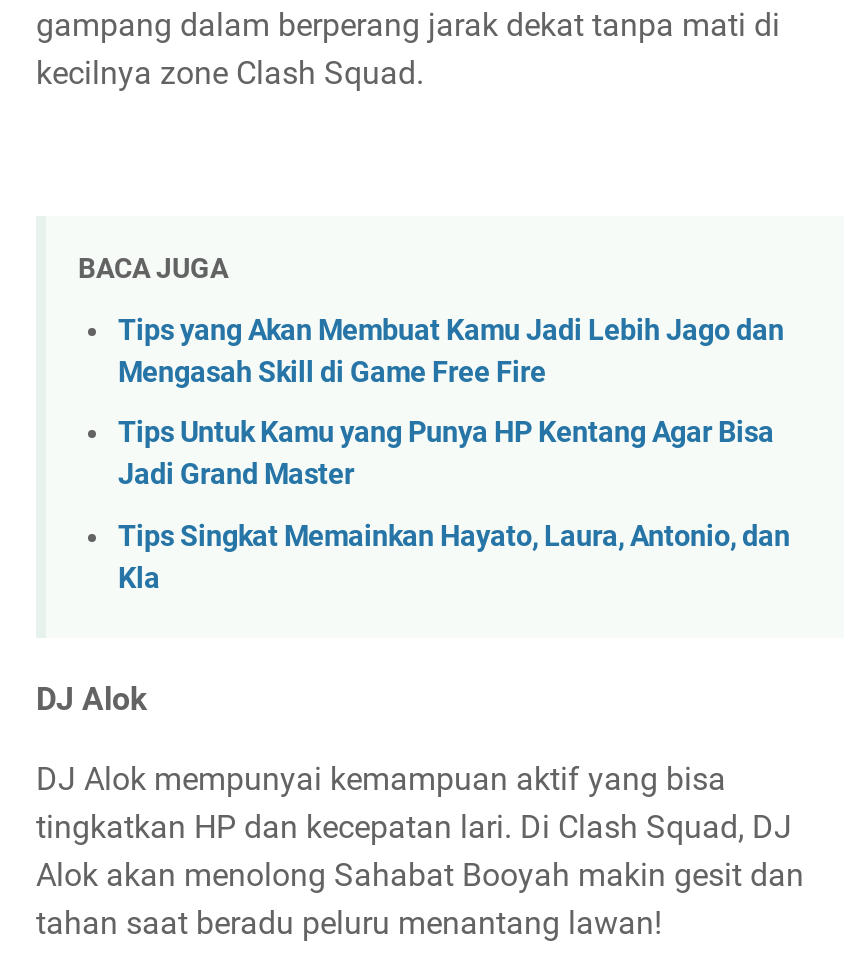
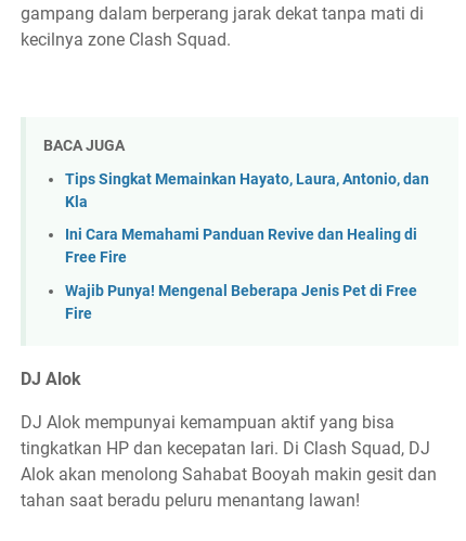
- Tips yang Akan Membuat Kamu Jadi Lebih Jago dan
- Mengasah Skill di Game Free Fire
- Tips Untuk Kamu yang Punya HP Kentang Agar Bisa
- Jadi Grand Master

moved up: Tips Singkat Memainkan Hayato, Laura, Antonio, dan | Kla

+ Ini Cara Memahami Panduan Revive dan Healing di
+ Free Fire
+ Wajib Punya! Mengenal Beberapa Jenis Pet di Free
+ Fire
